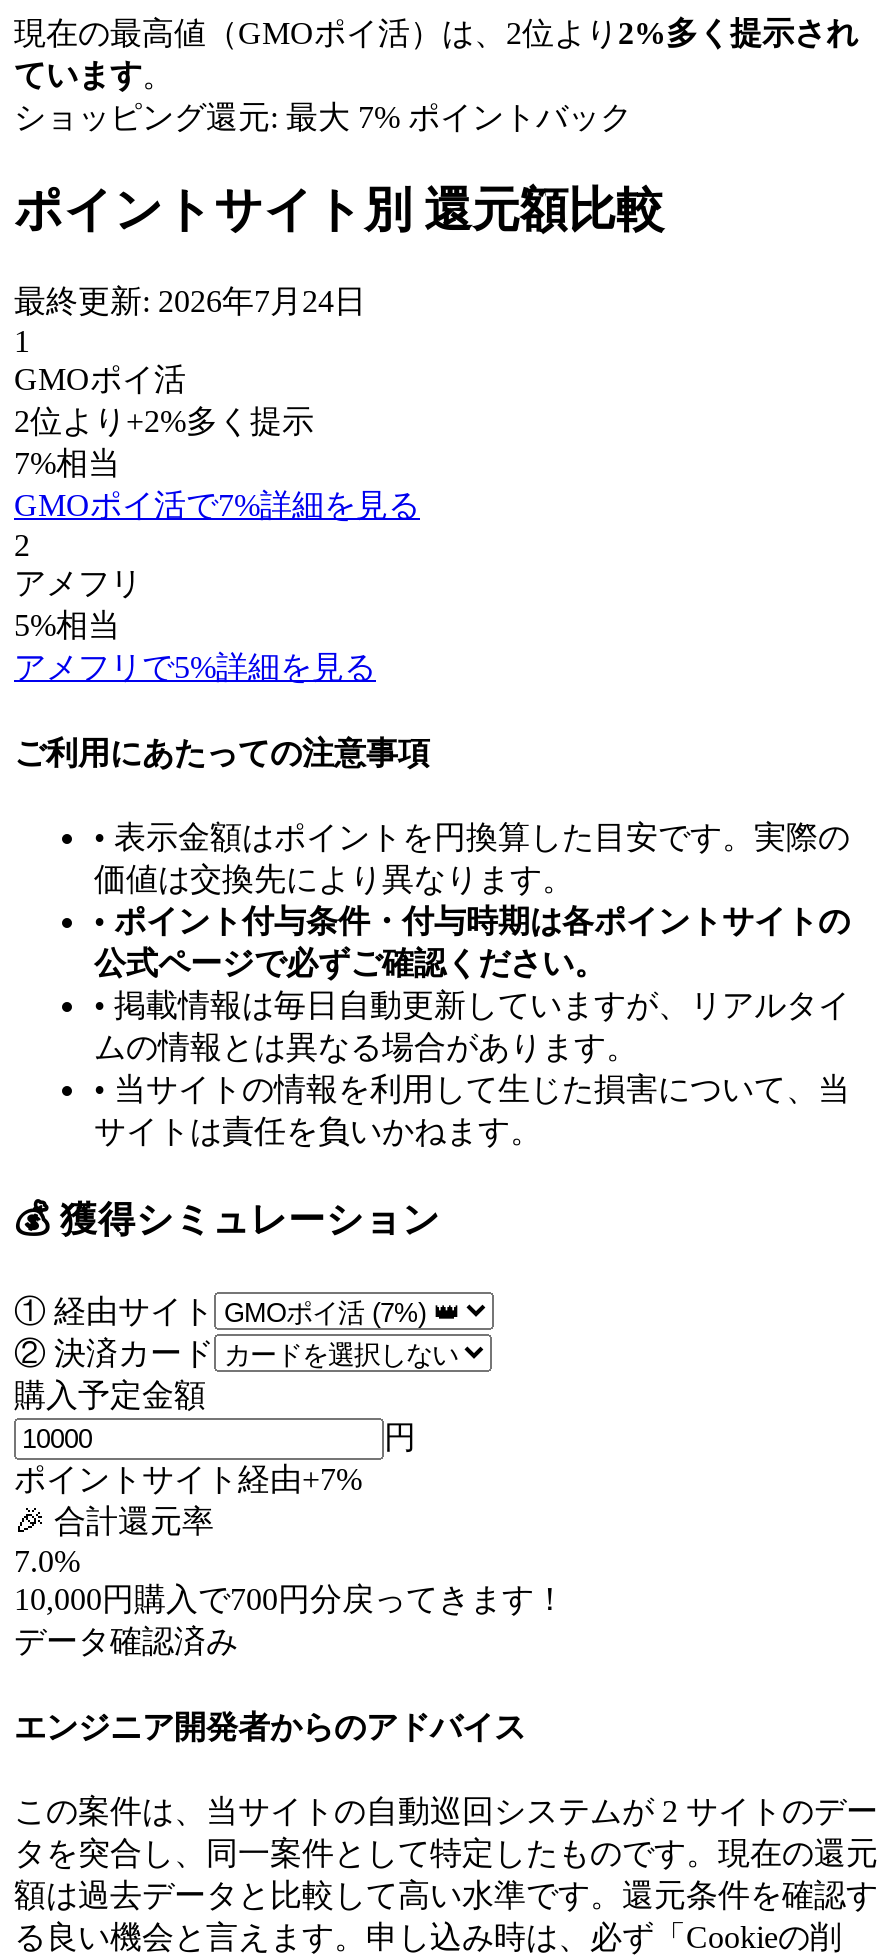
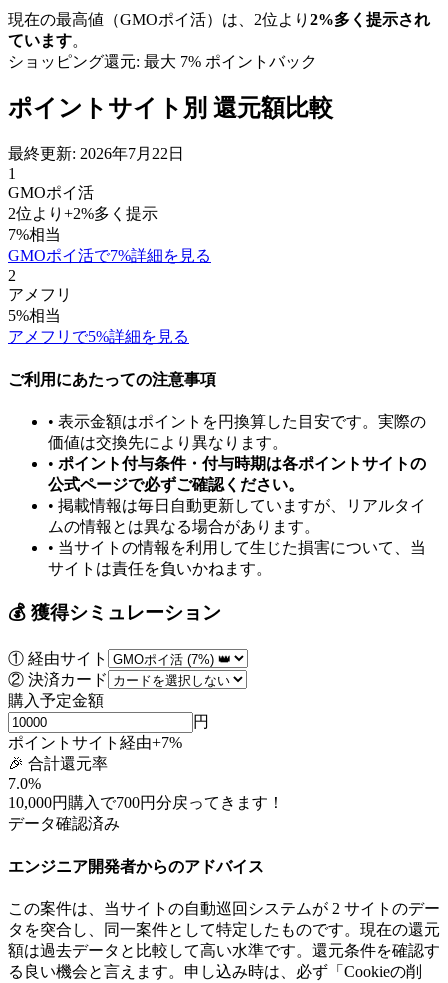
- 最終更新: 2026年7月24日
+ 最終更新: 2026年7月22日
